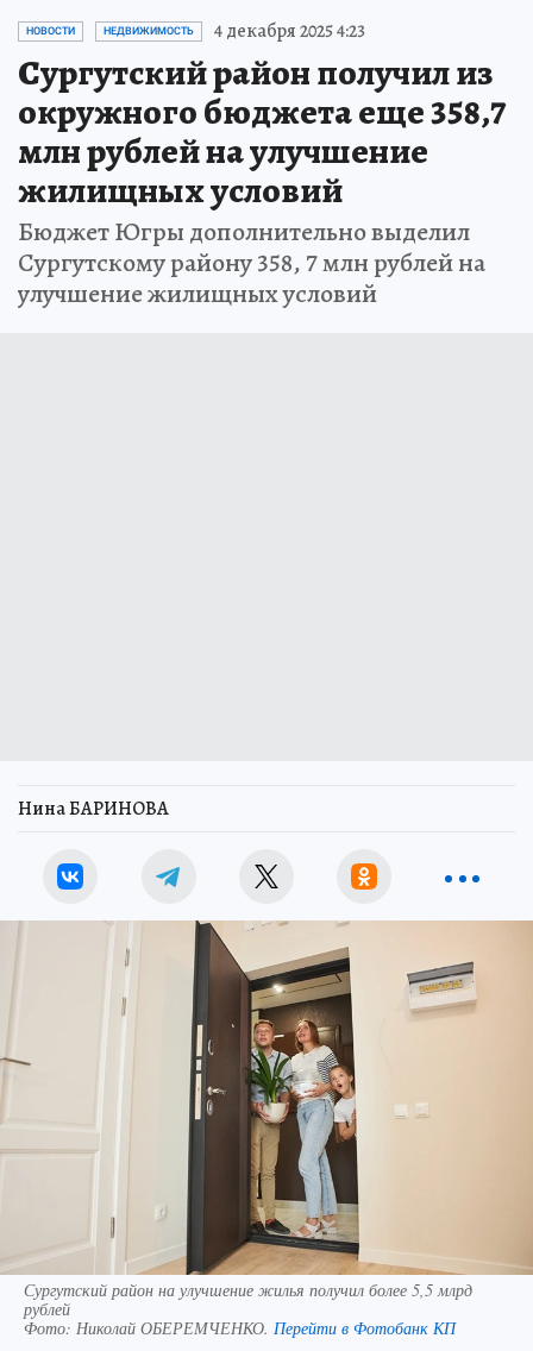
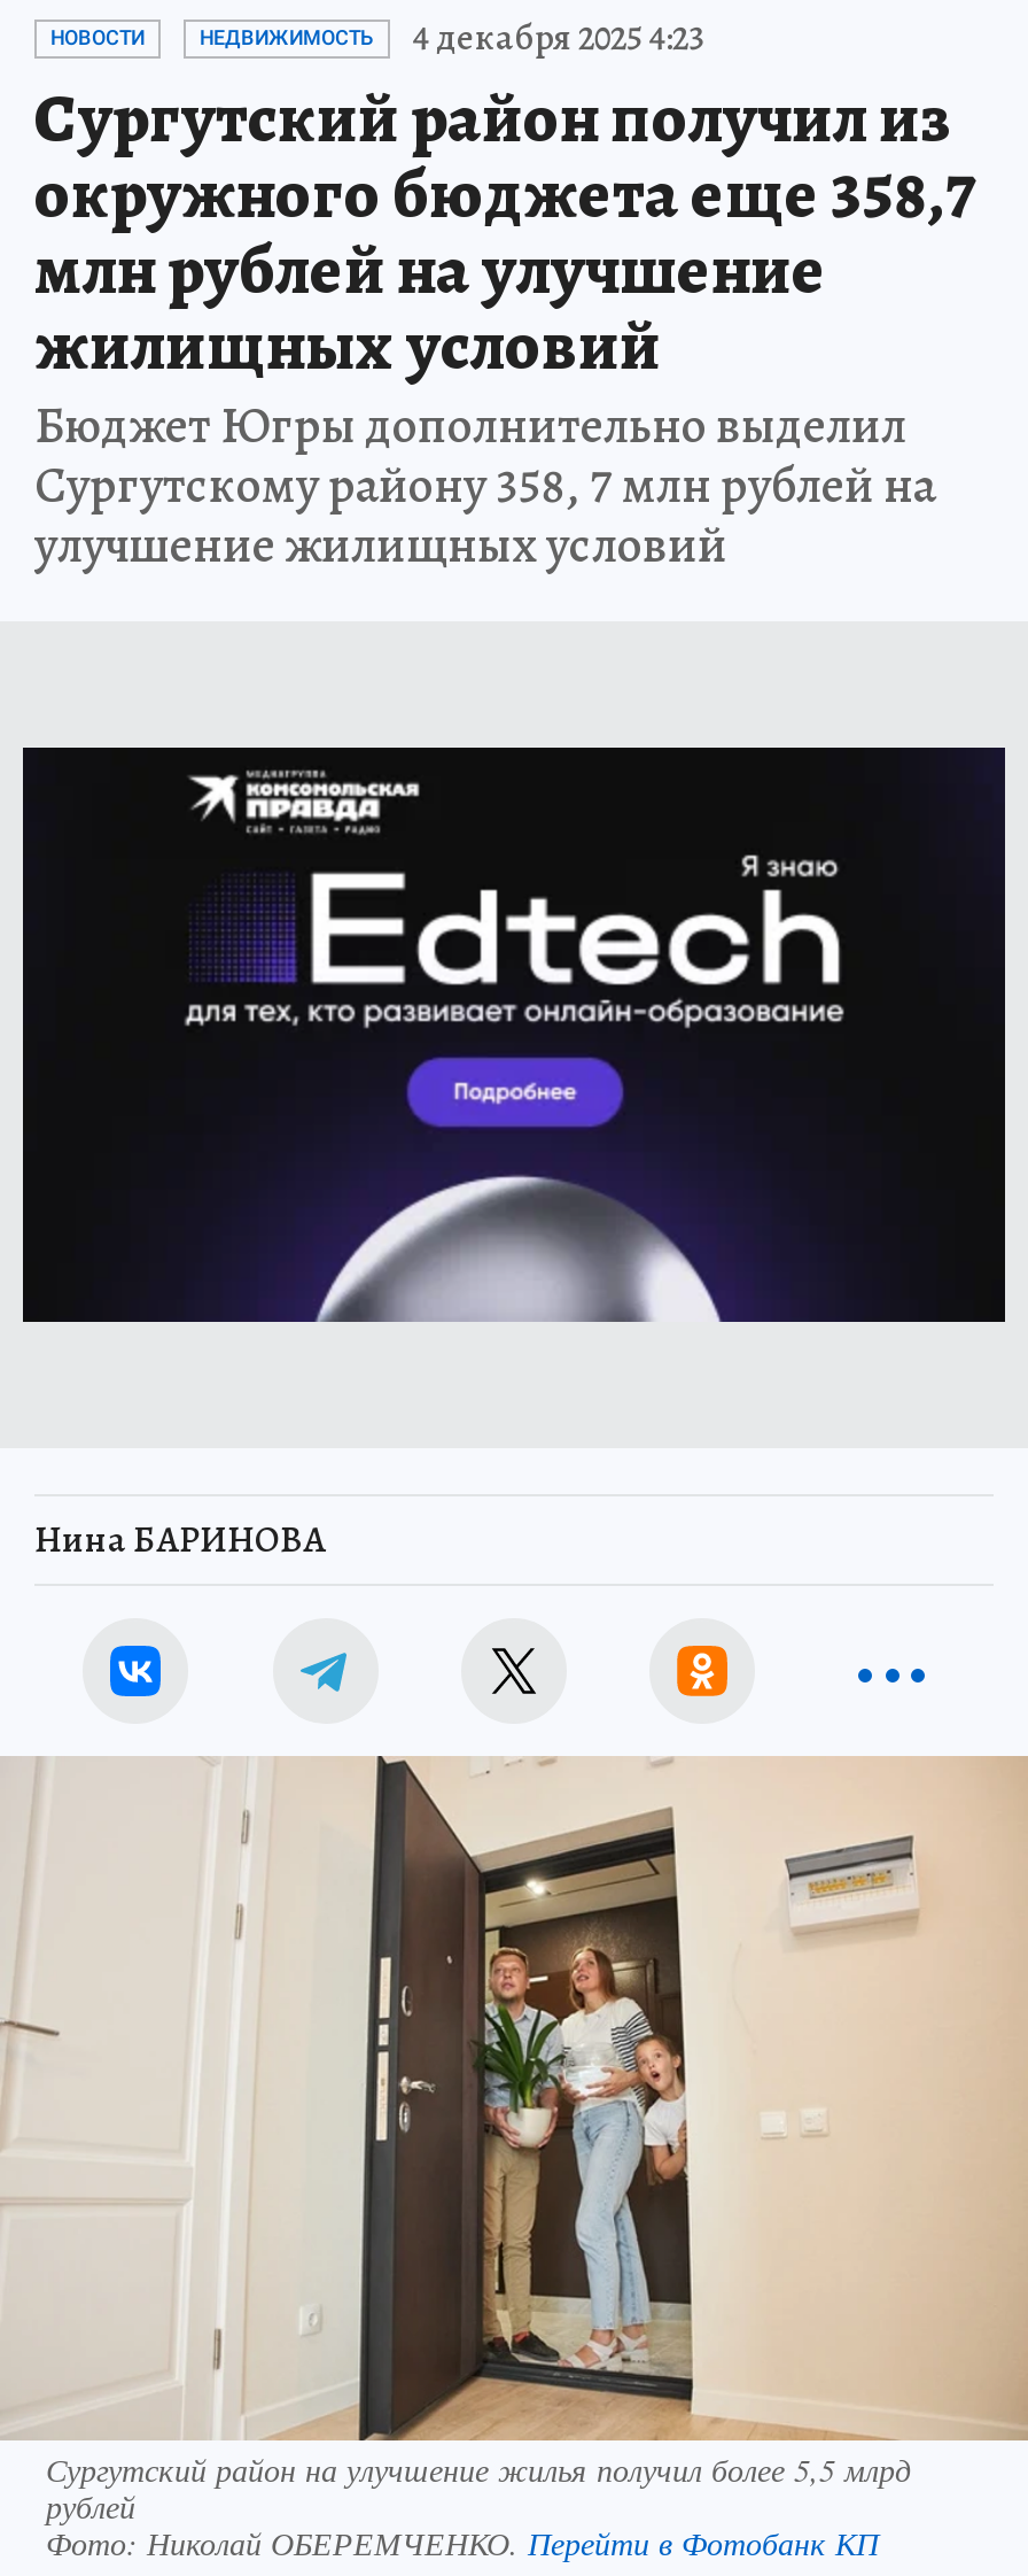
+ [image]
